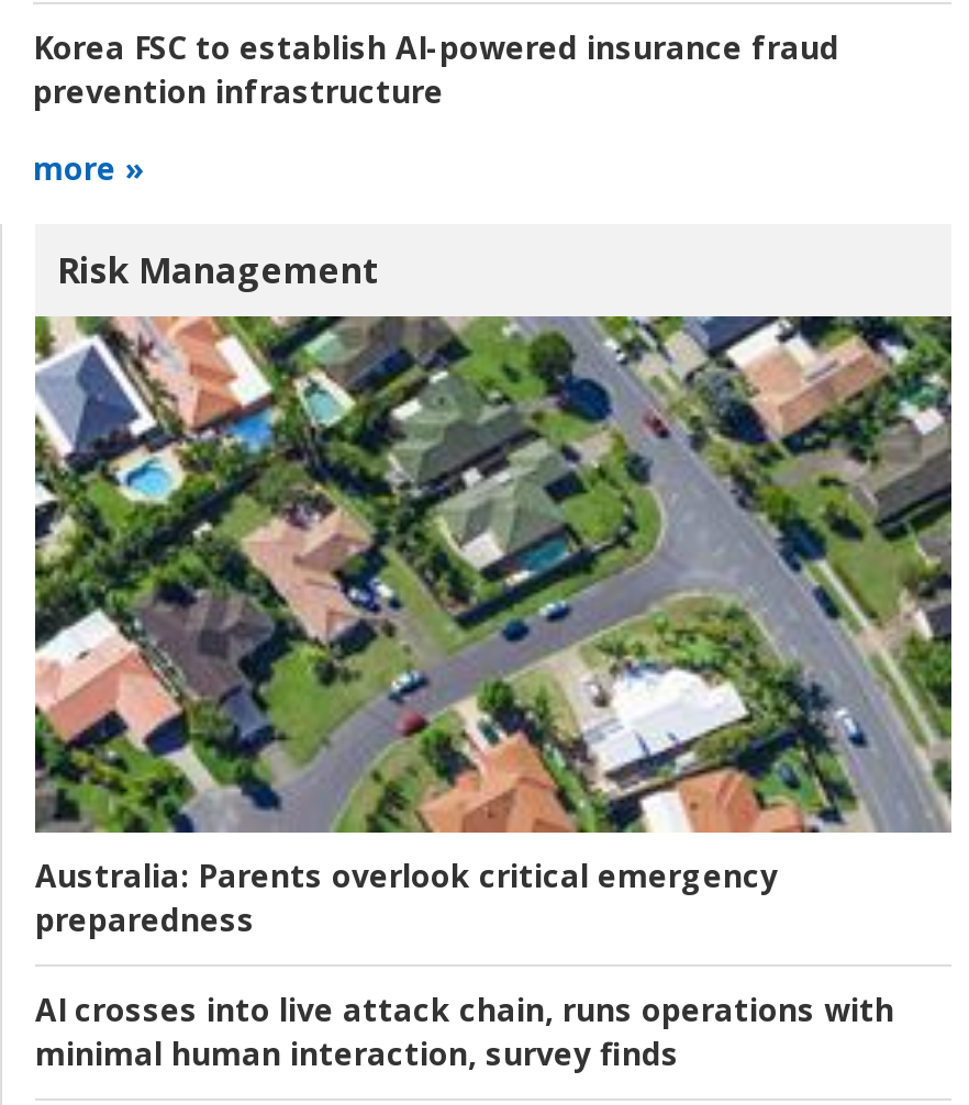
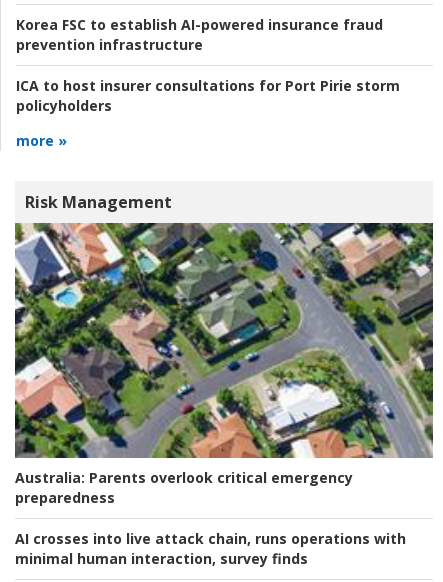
+ ICA to host insurer consultations for Port Pirie storm
+ policyholders
